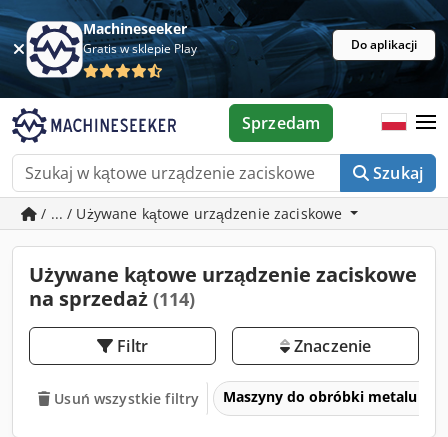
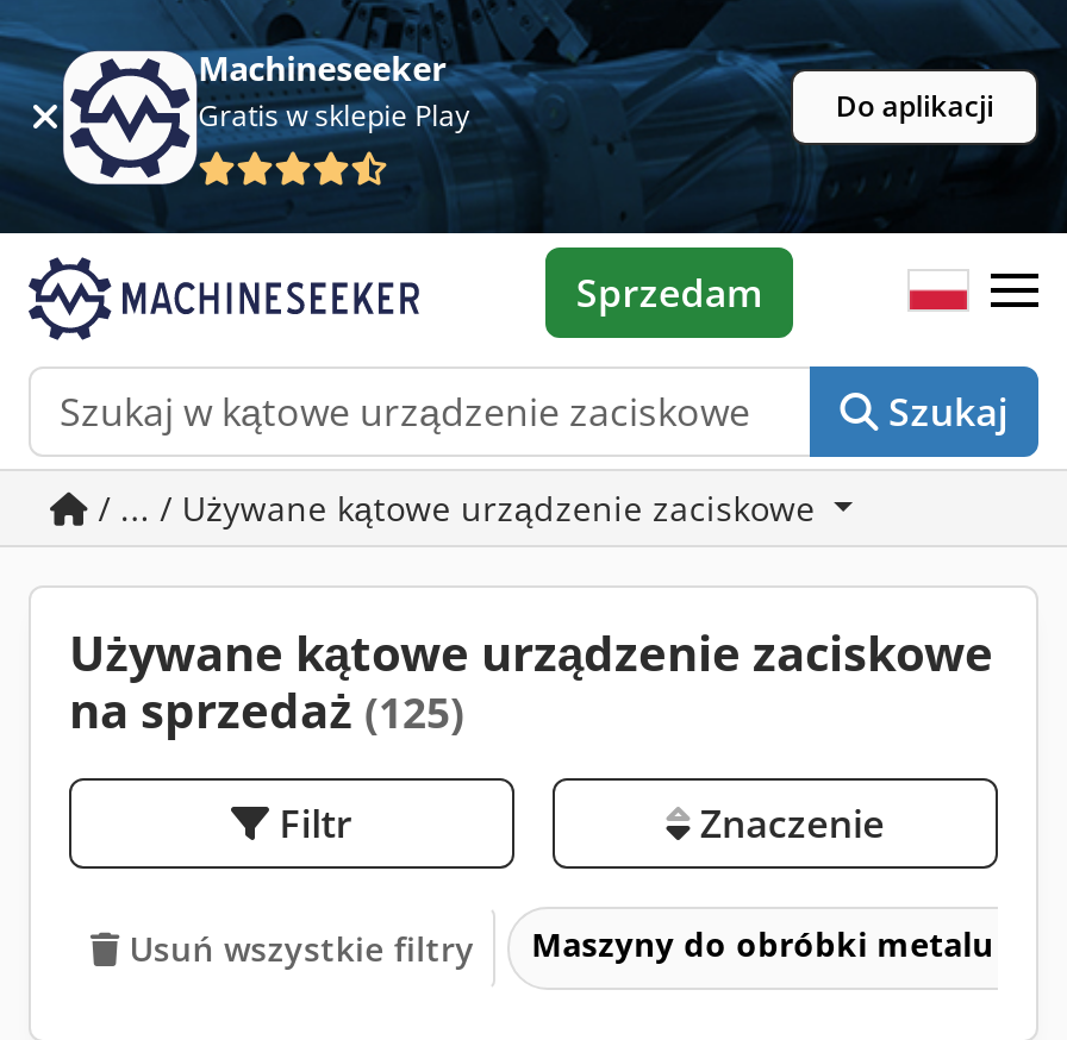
- na sprzedaż (114)
+ na sprzedaż (125)
